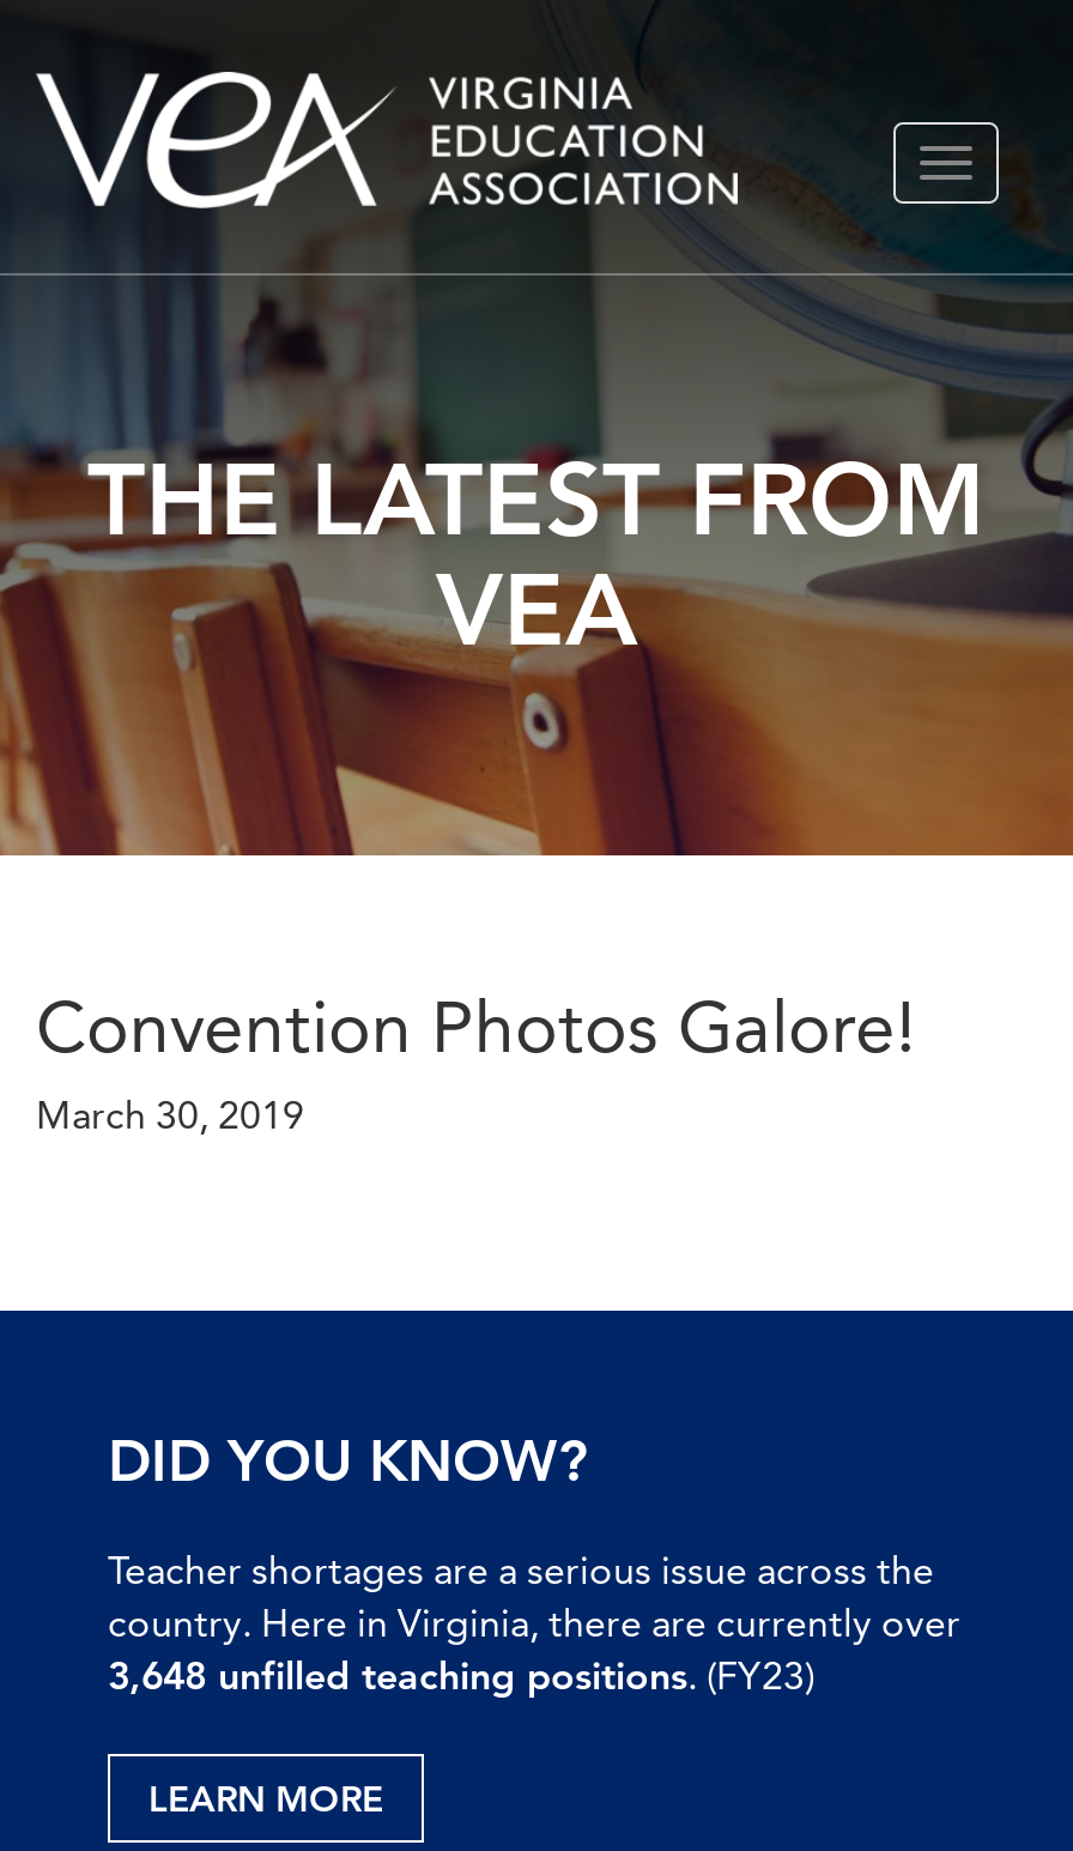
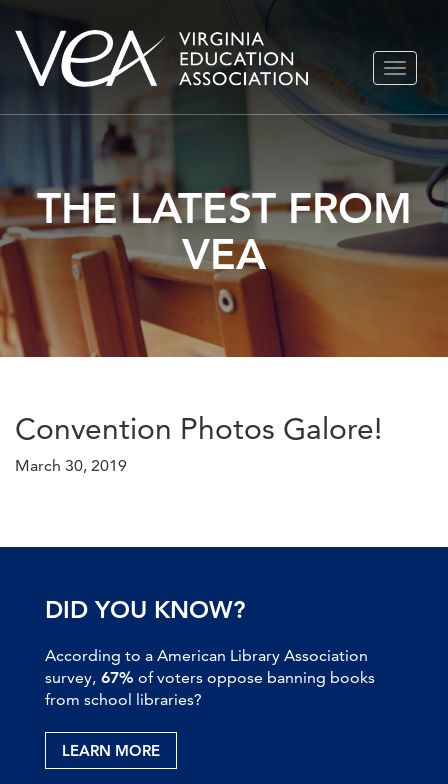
- Teacher shortages are a serious issue across the
- country. Here in Virginia, there are currently over
- 3,648 unfilled teaching positions. (FY23)
+ According to a American Library Association
+ survey, 67% of voters oppose banning books
+ from school libraries?
